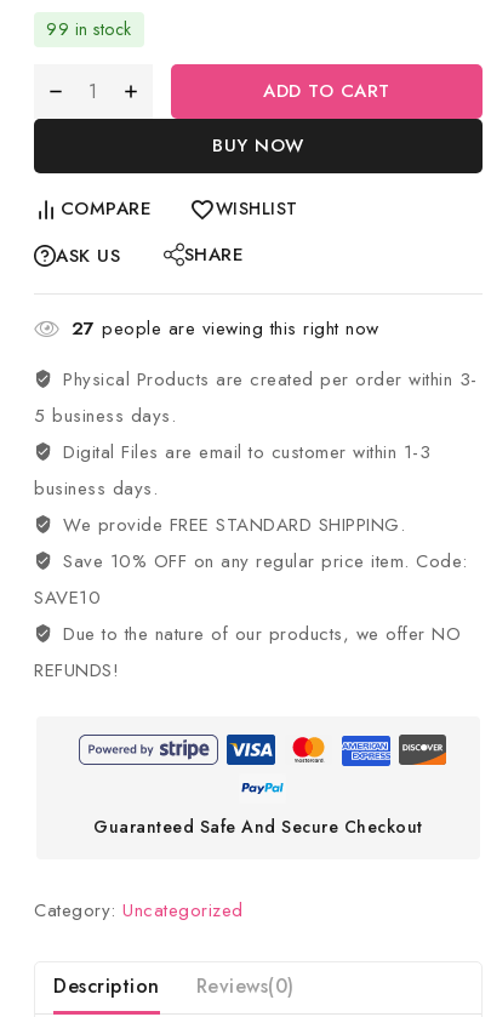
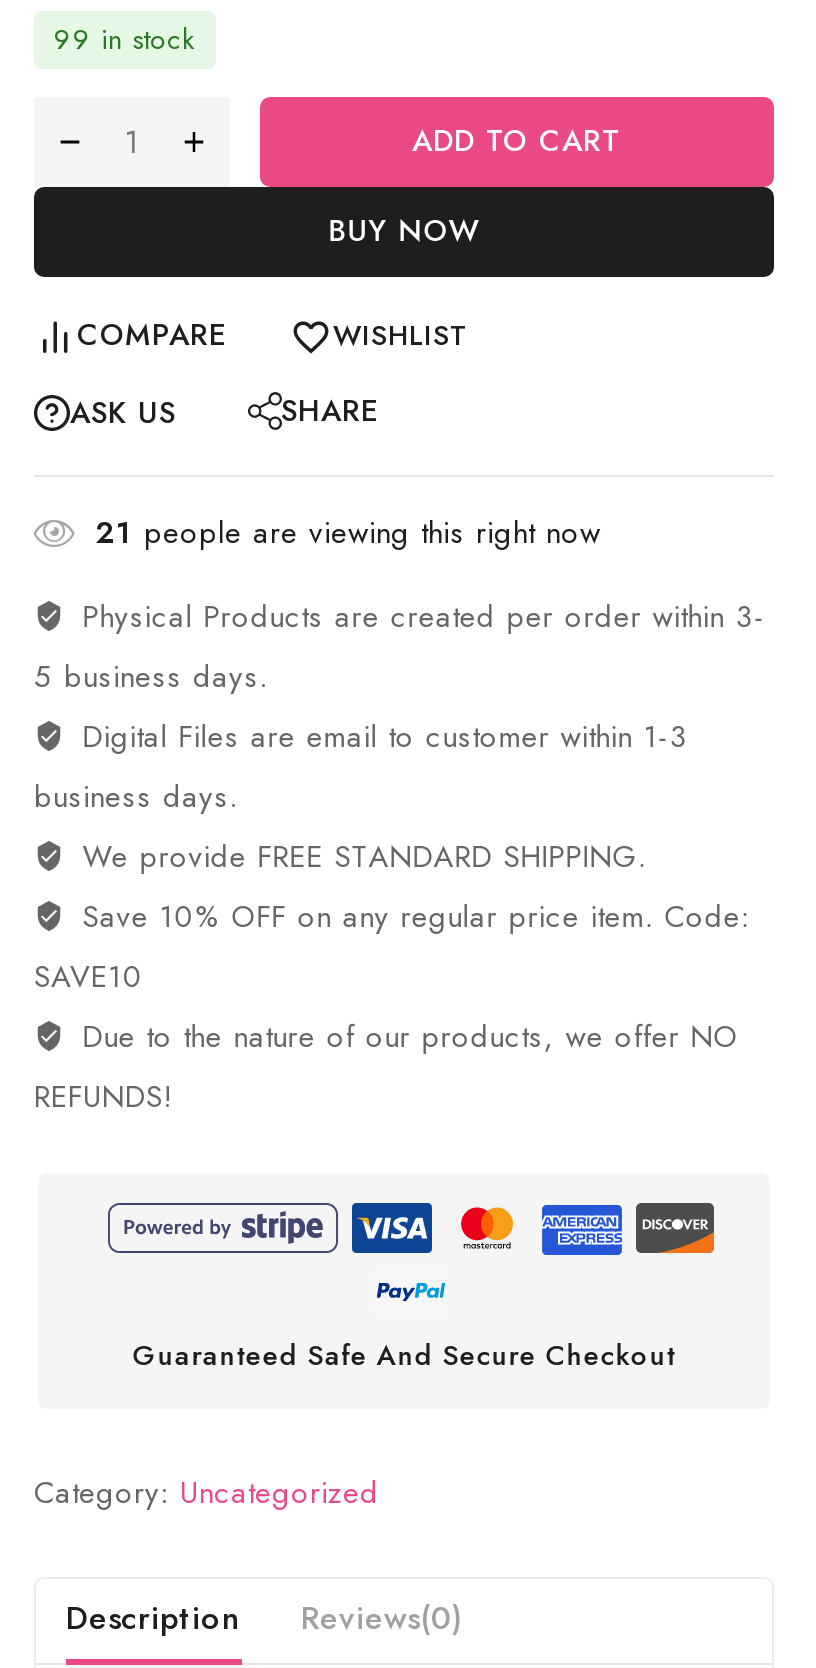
- 27 people are viewing this right now
+ 21 people are viewing this right now
